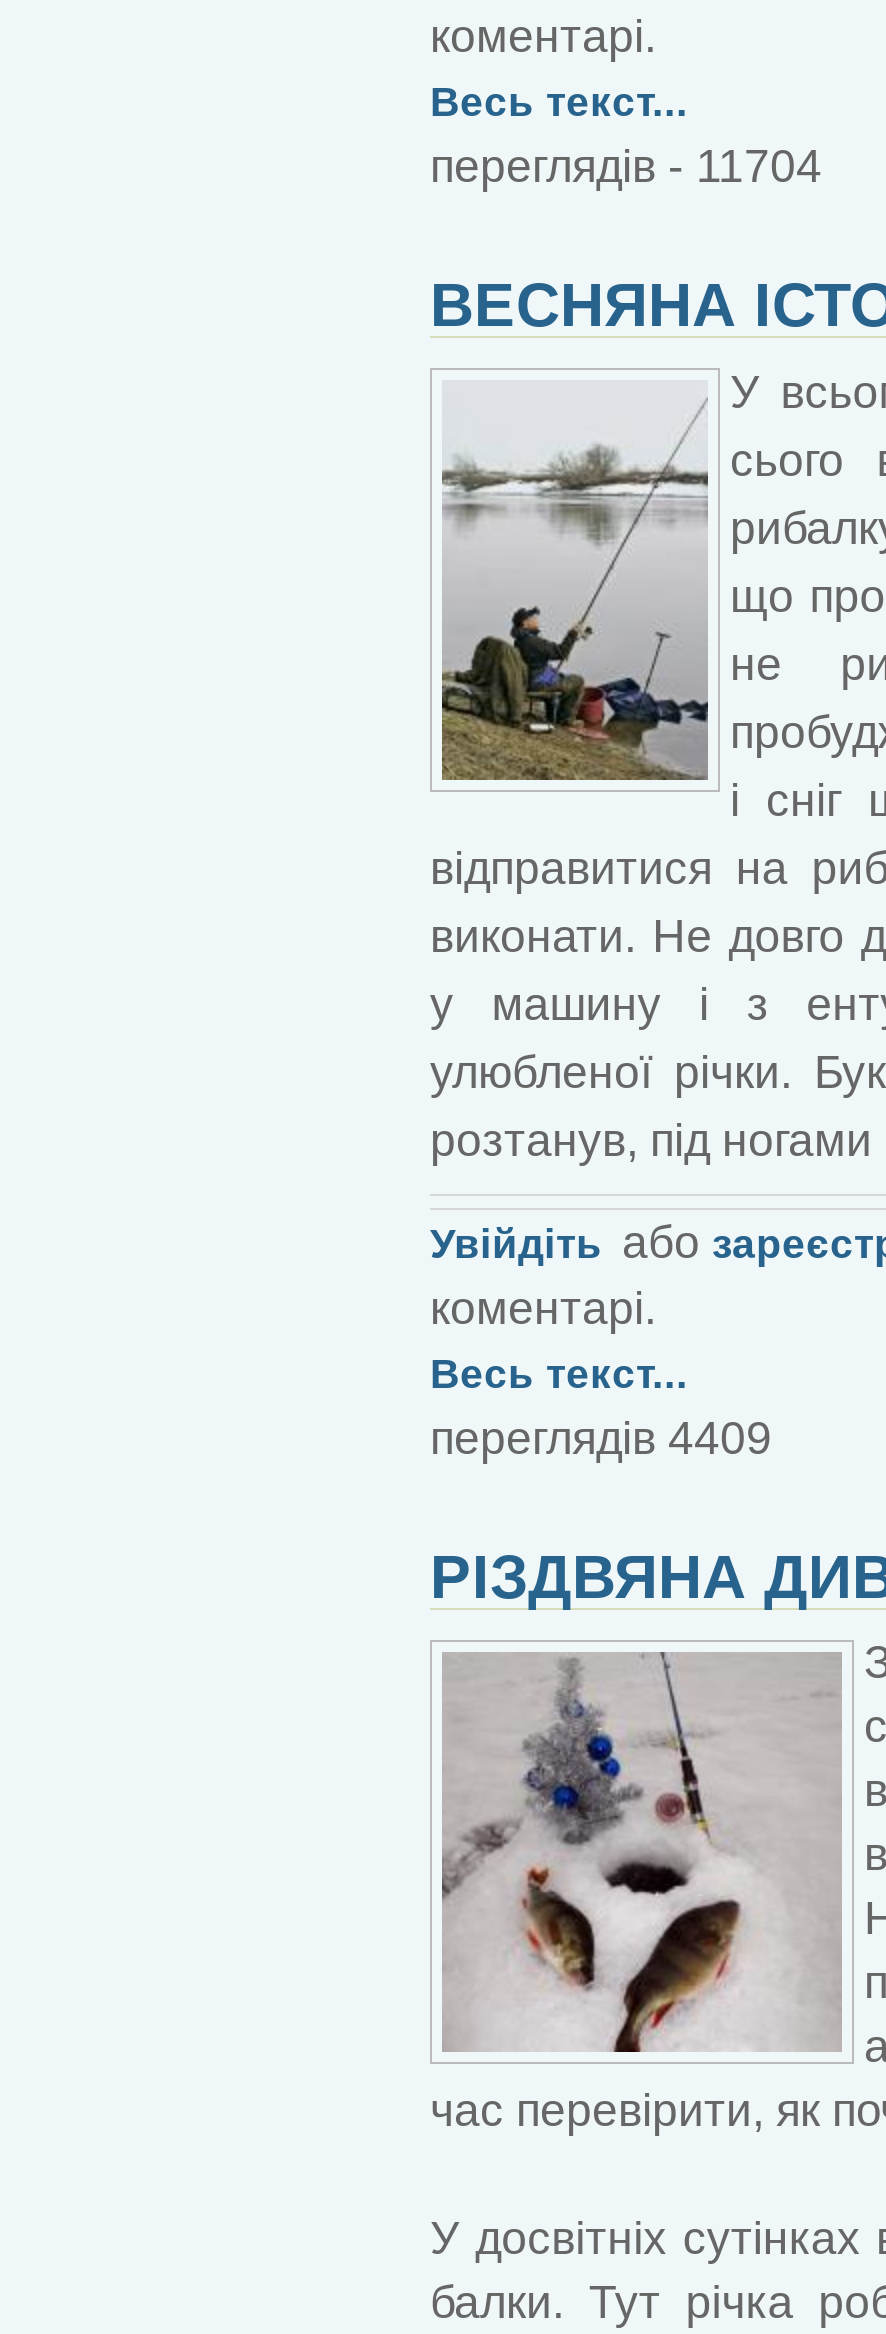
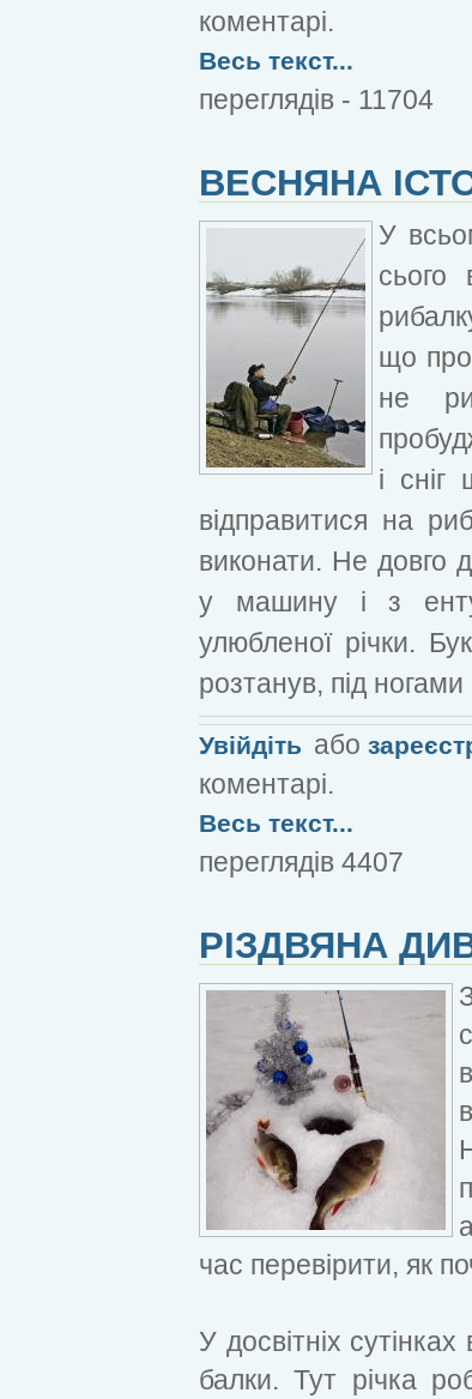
- переглядів 4409
+ переглядів 4407
